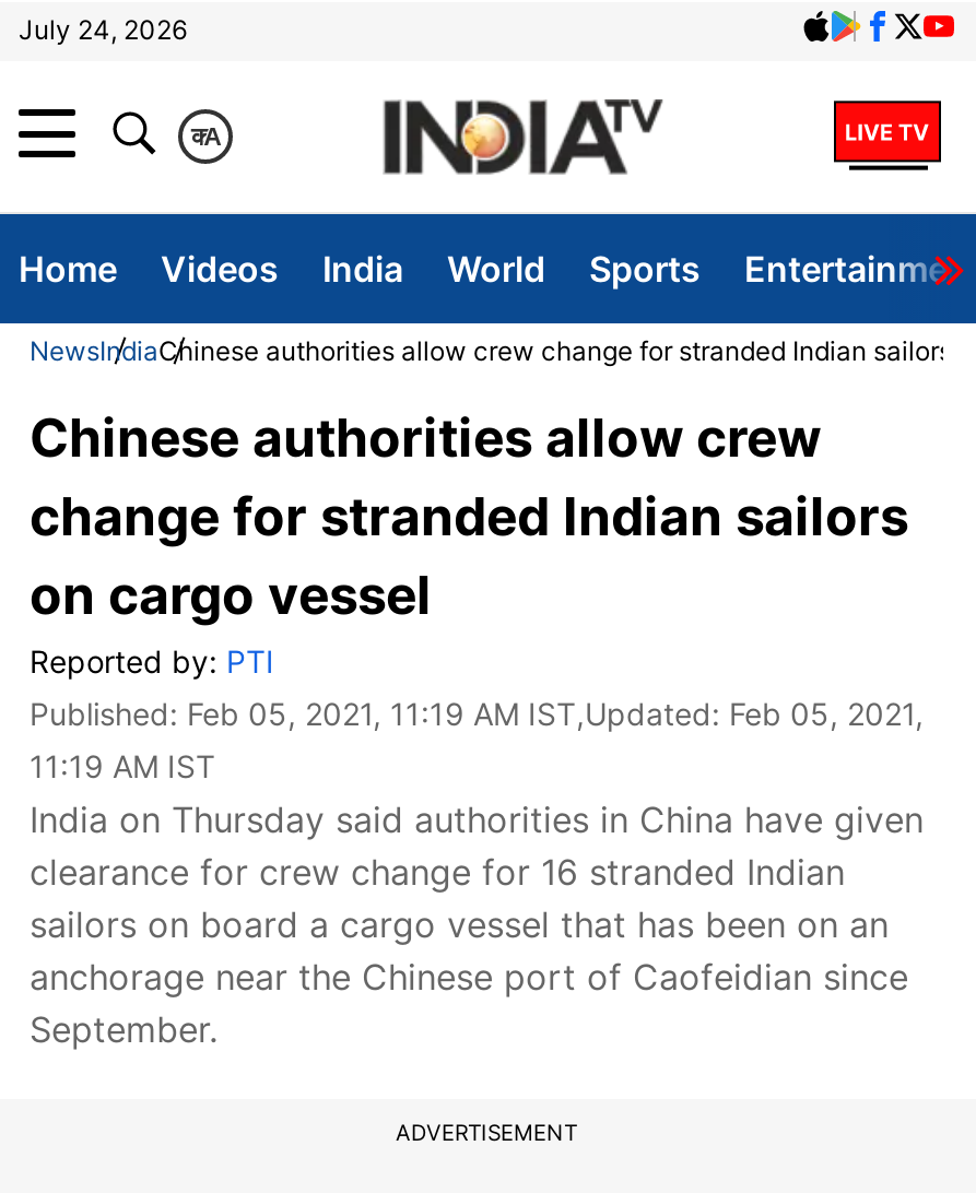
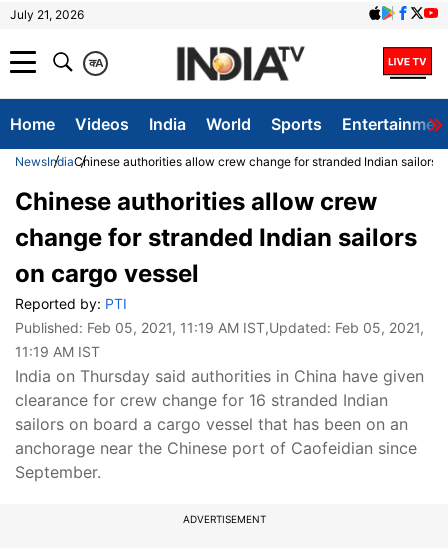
- July 24, 2026
+ July 21, 2026
